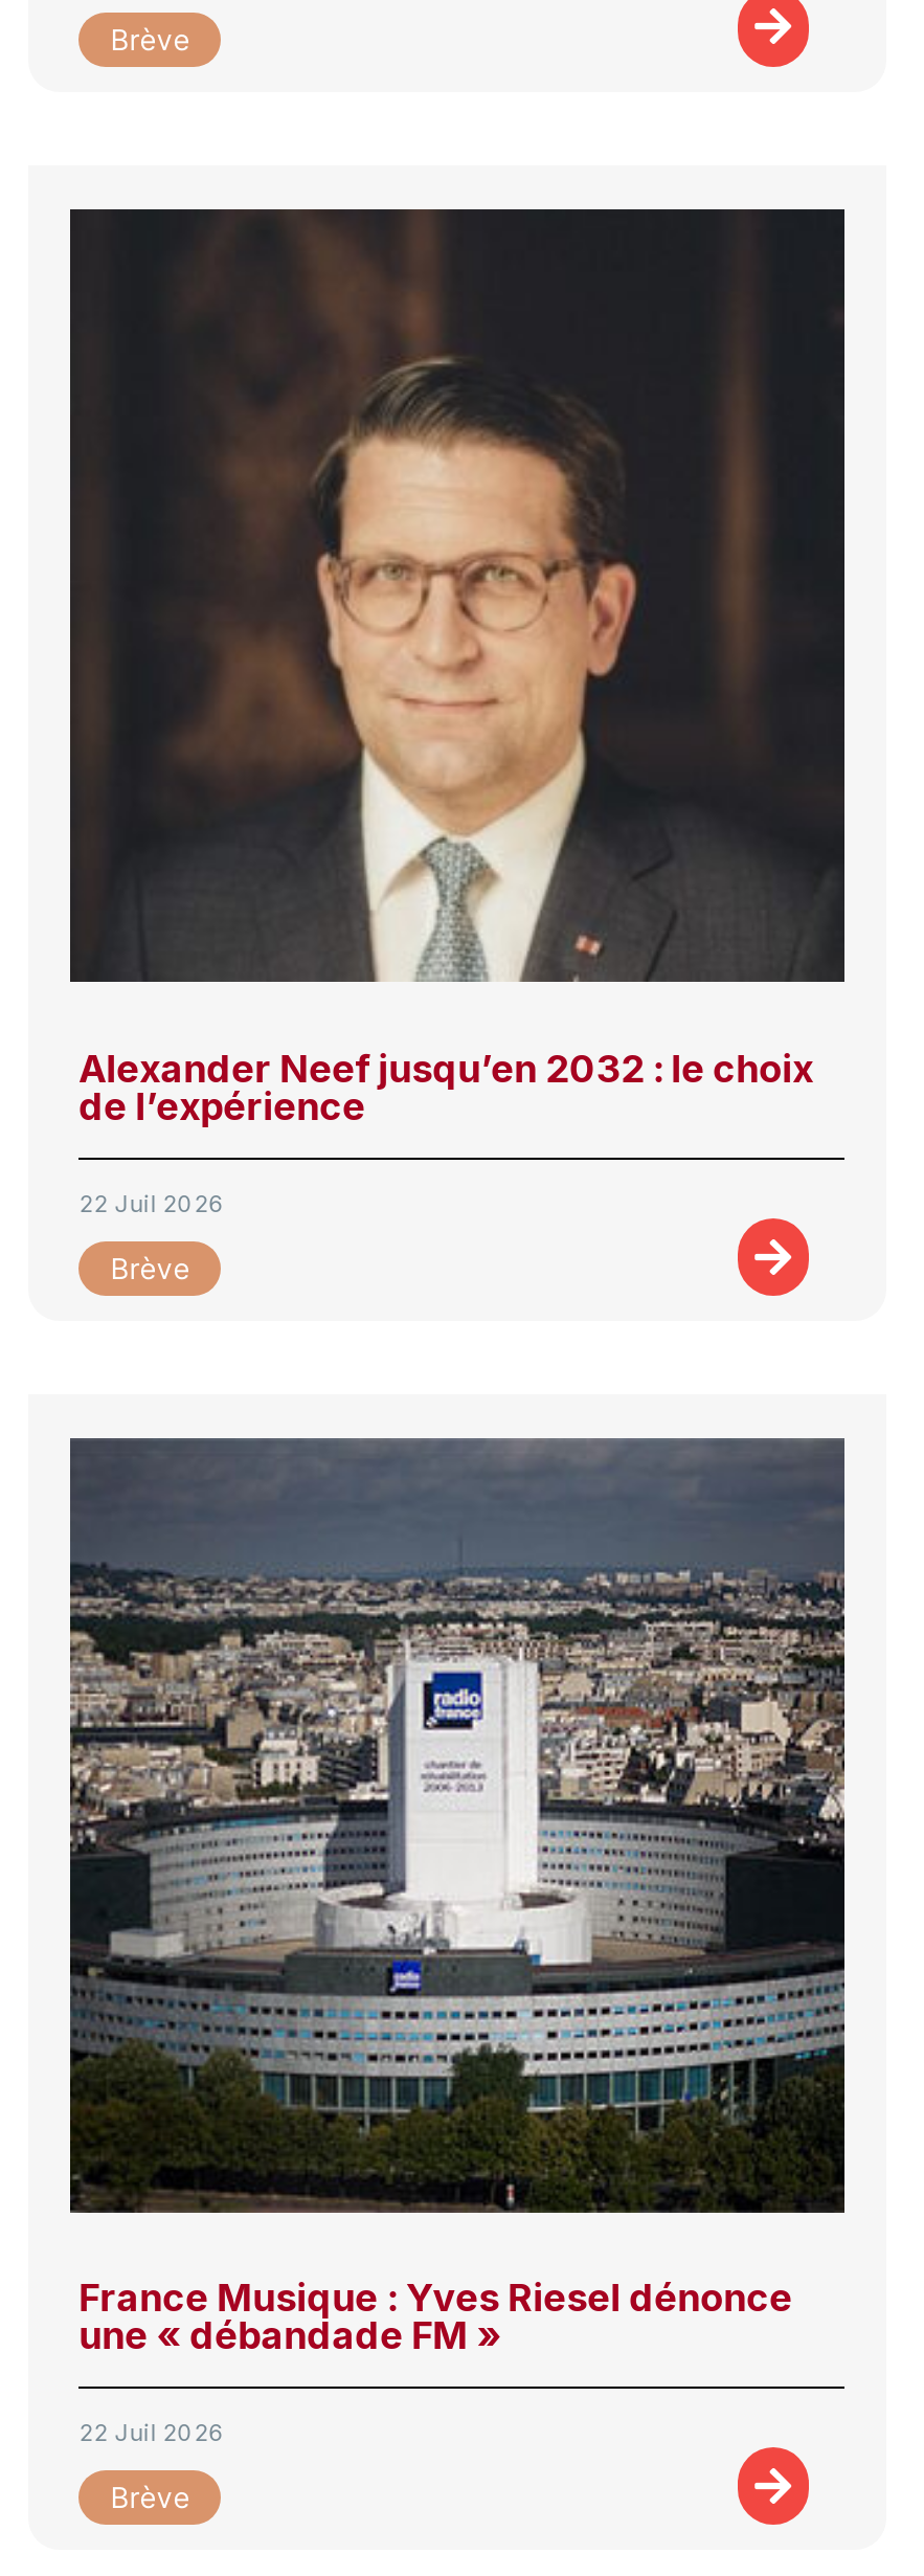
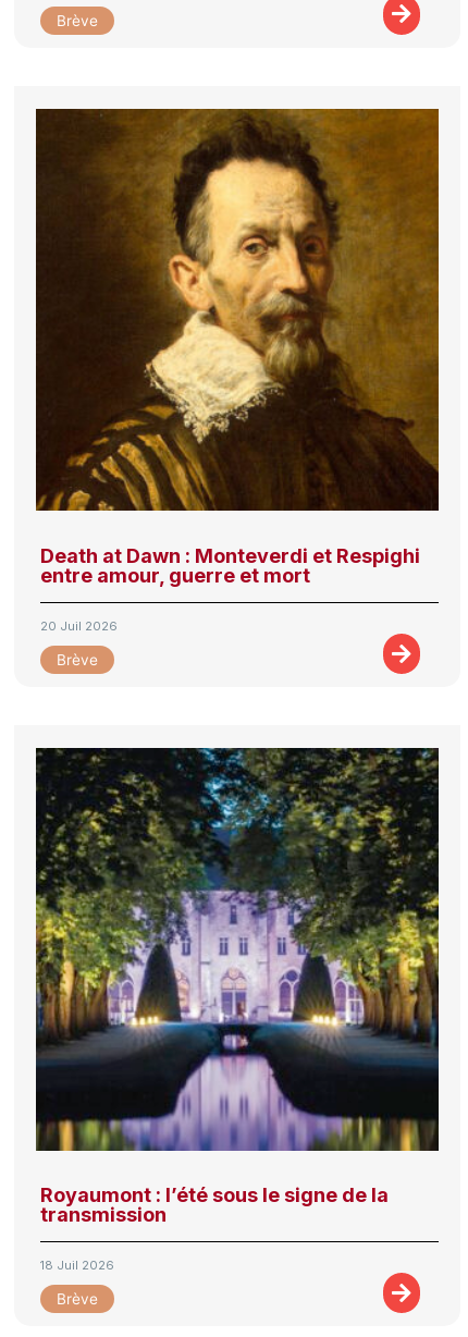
- [image]
- Alexander Neef jusqu’en 2032 : le choix
- de l’expérience
+ [image]
+ Death at Dawn : Monteverdi et Respighi
+ entre amour, guerre et mort

- 22 Juil 2026
+ 20 Juil 2026

- [image]
- France Musique : Yves Riesel dénonce
- une « débandade FM »
+ [image]
+ Royaumont : l’été sous le signe de la
+ transmission

- 22 Juil 2026
+ 18 Juil 2026
